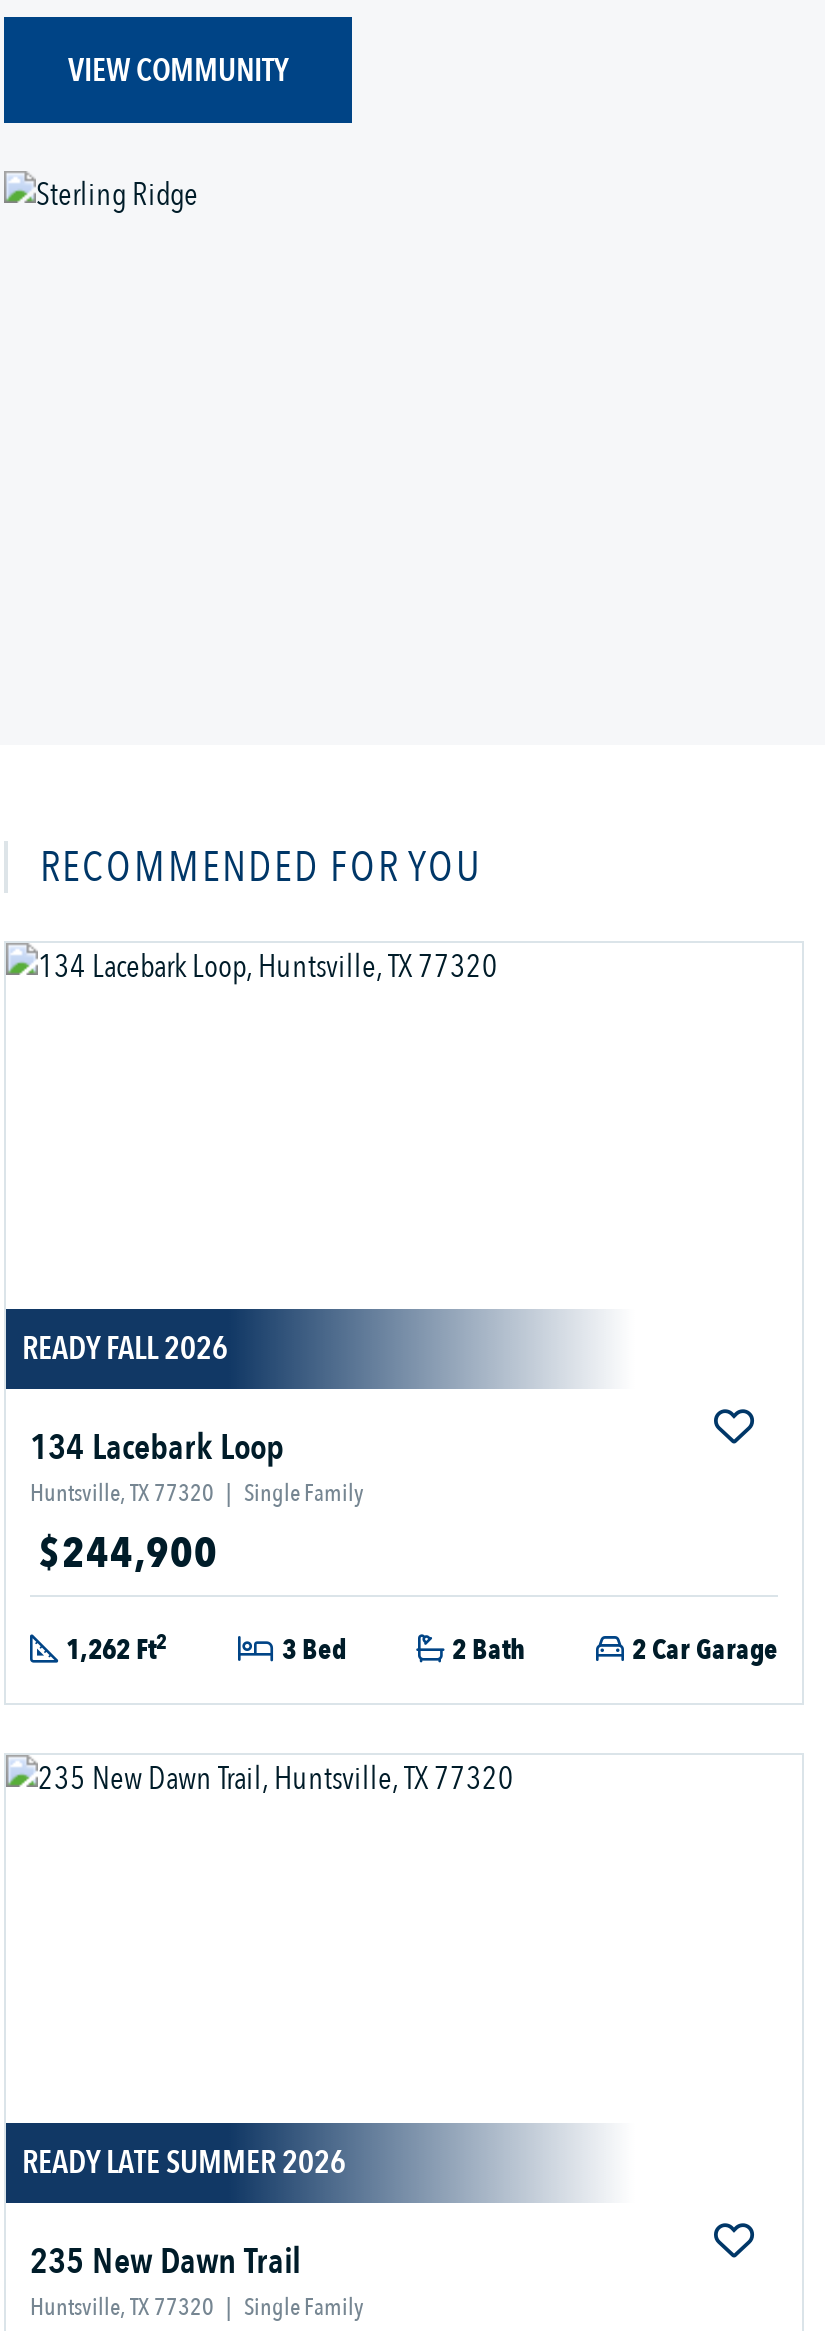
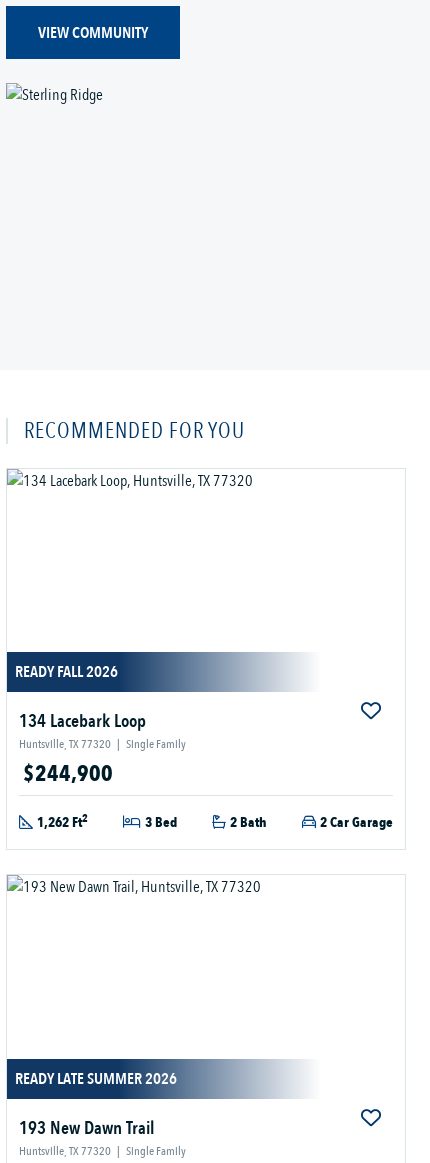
- 235 New Dawn Trail
+ 193 New Dawn Trail
